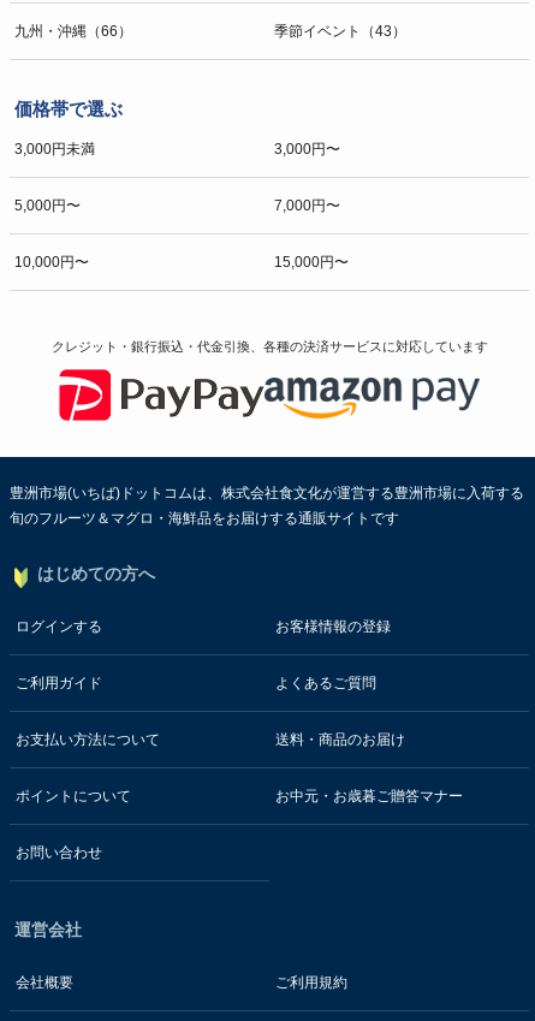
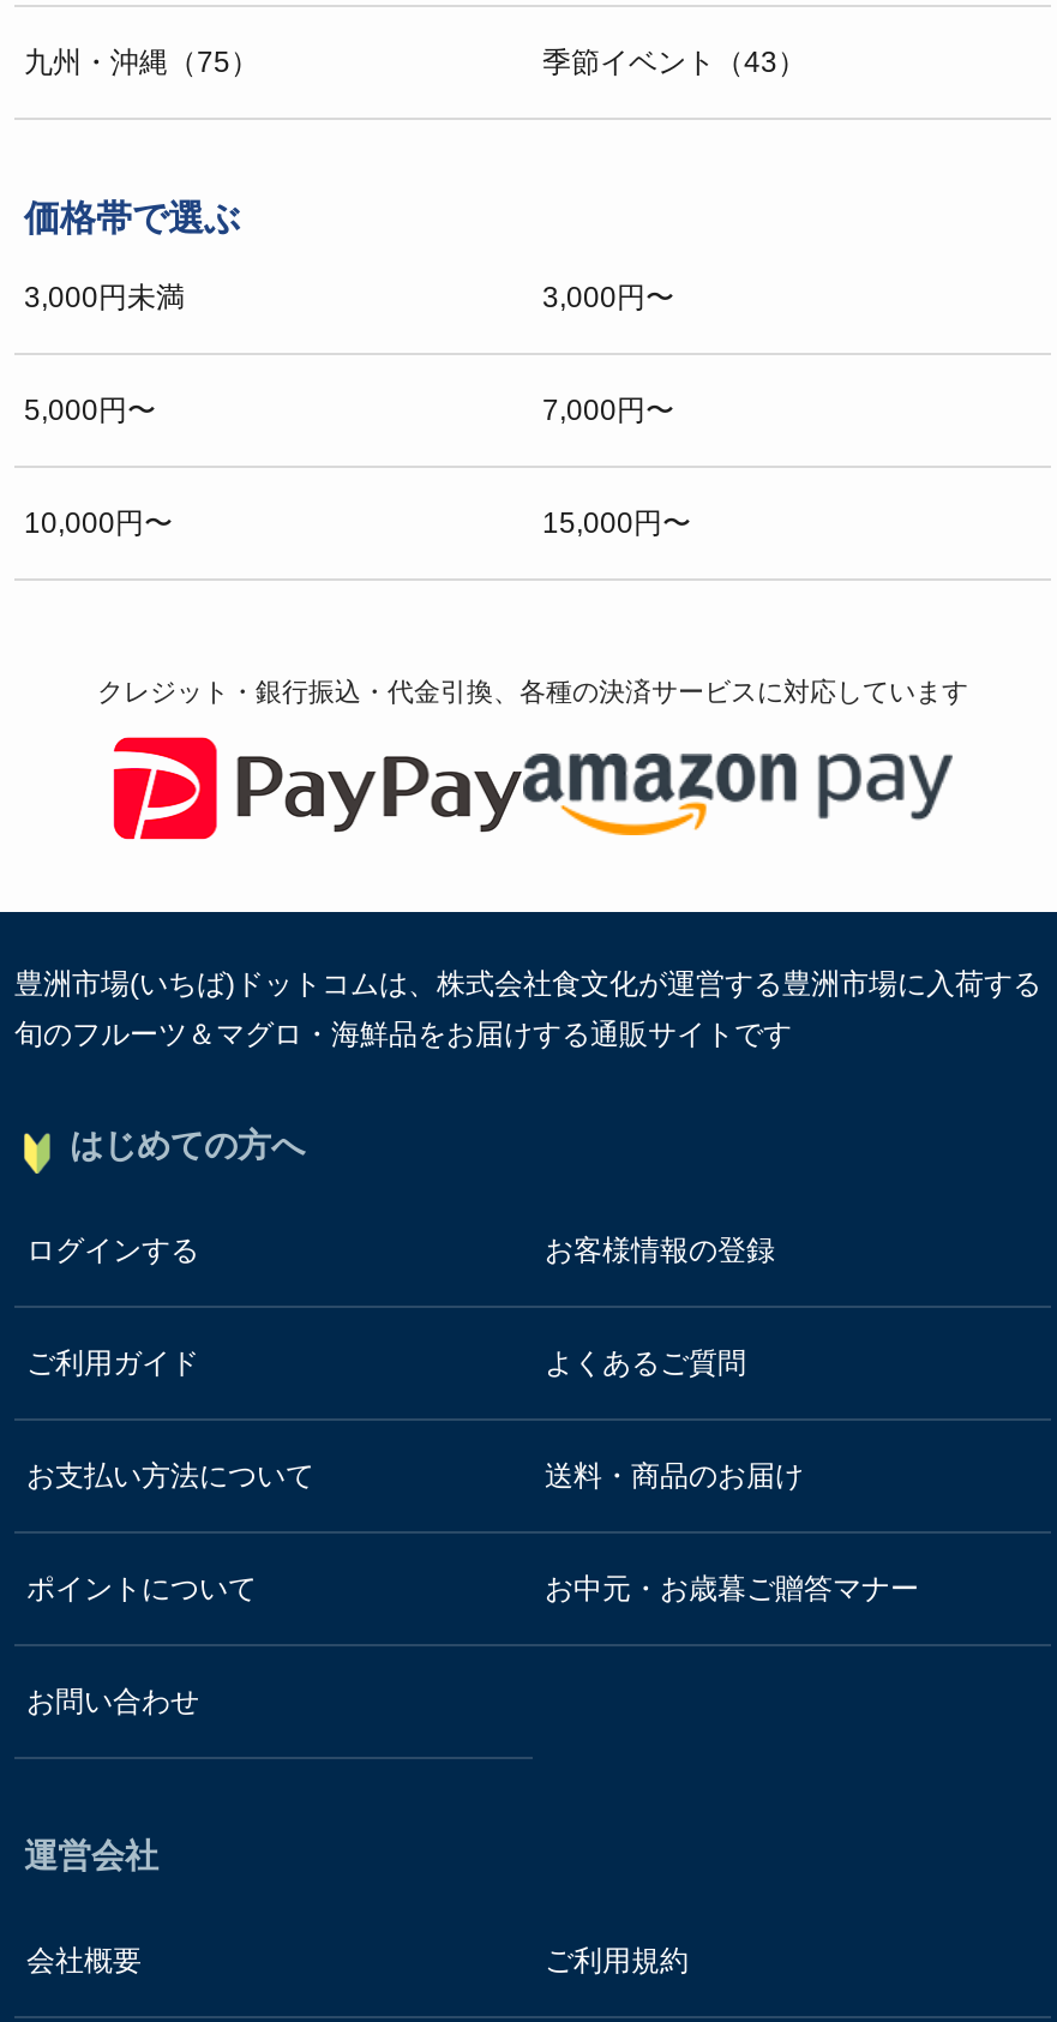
- 九州・沖縄（66）
+ 九州・沖縄（75）
